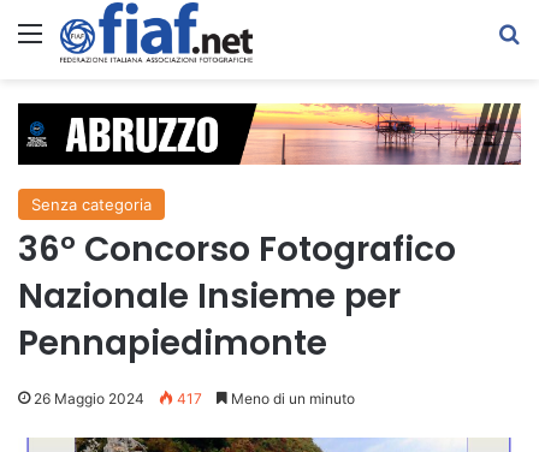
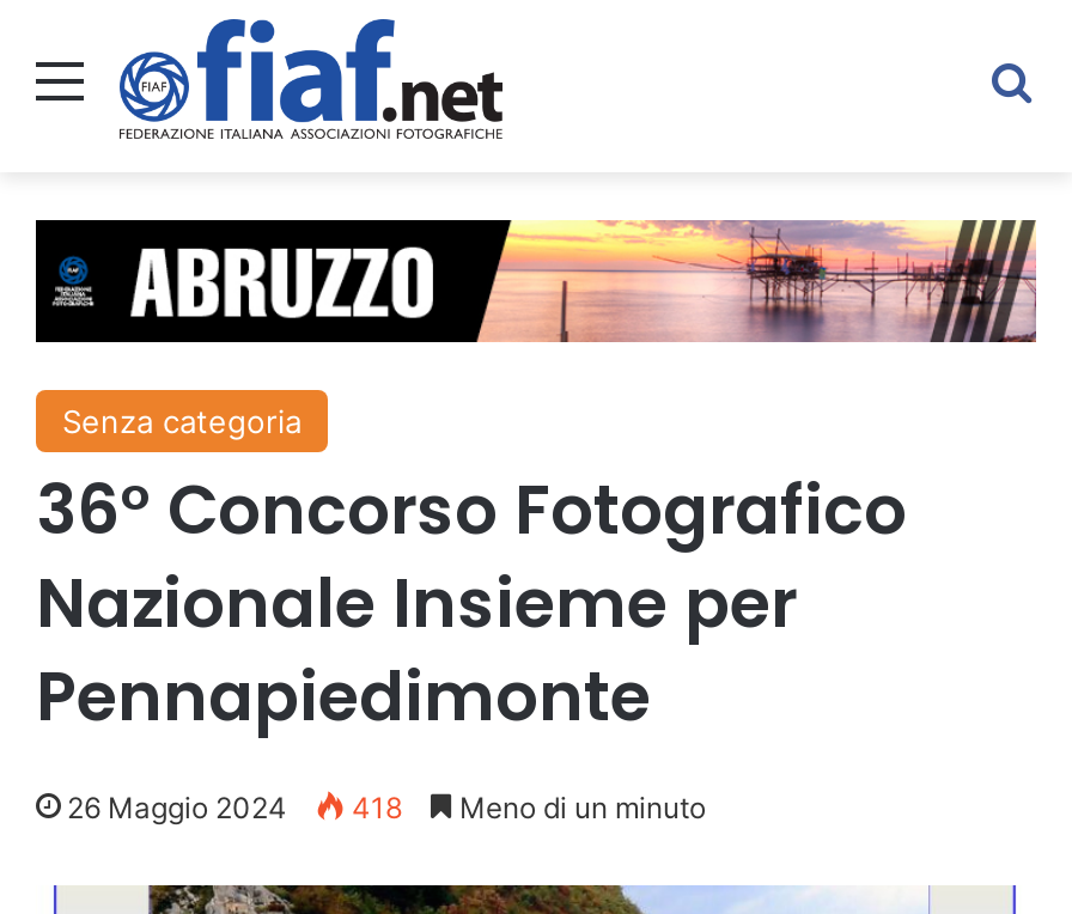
- 26 Maggio 2024 417 Meno di un minuto
+ 26 Maggio 2024 418 Meno di un minuto
